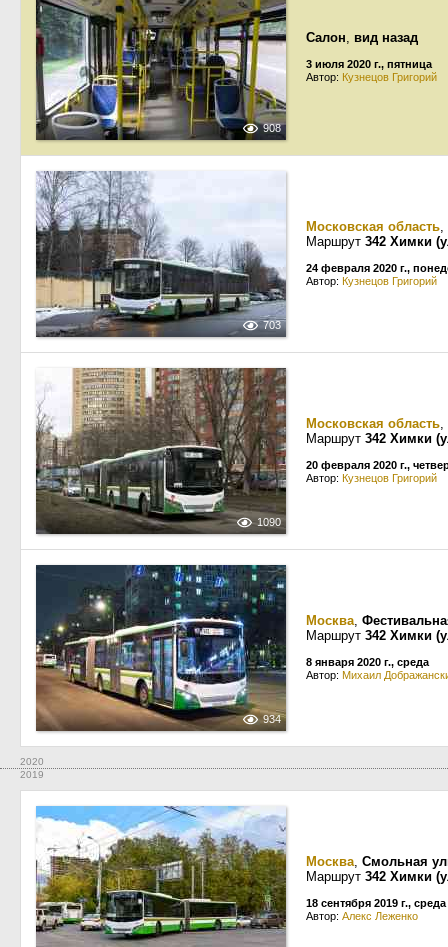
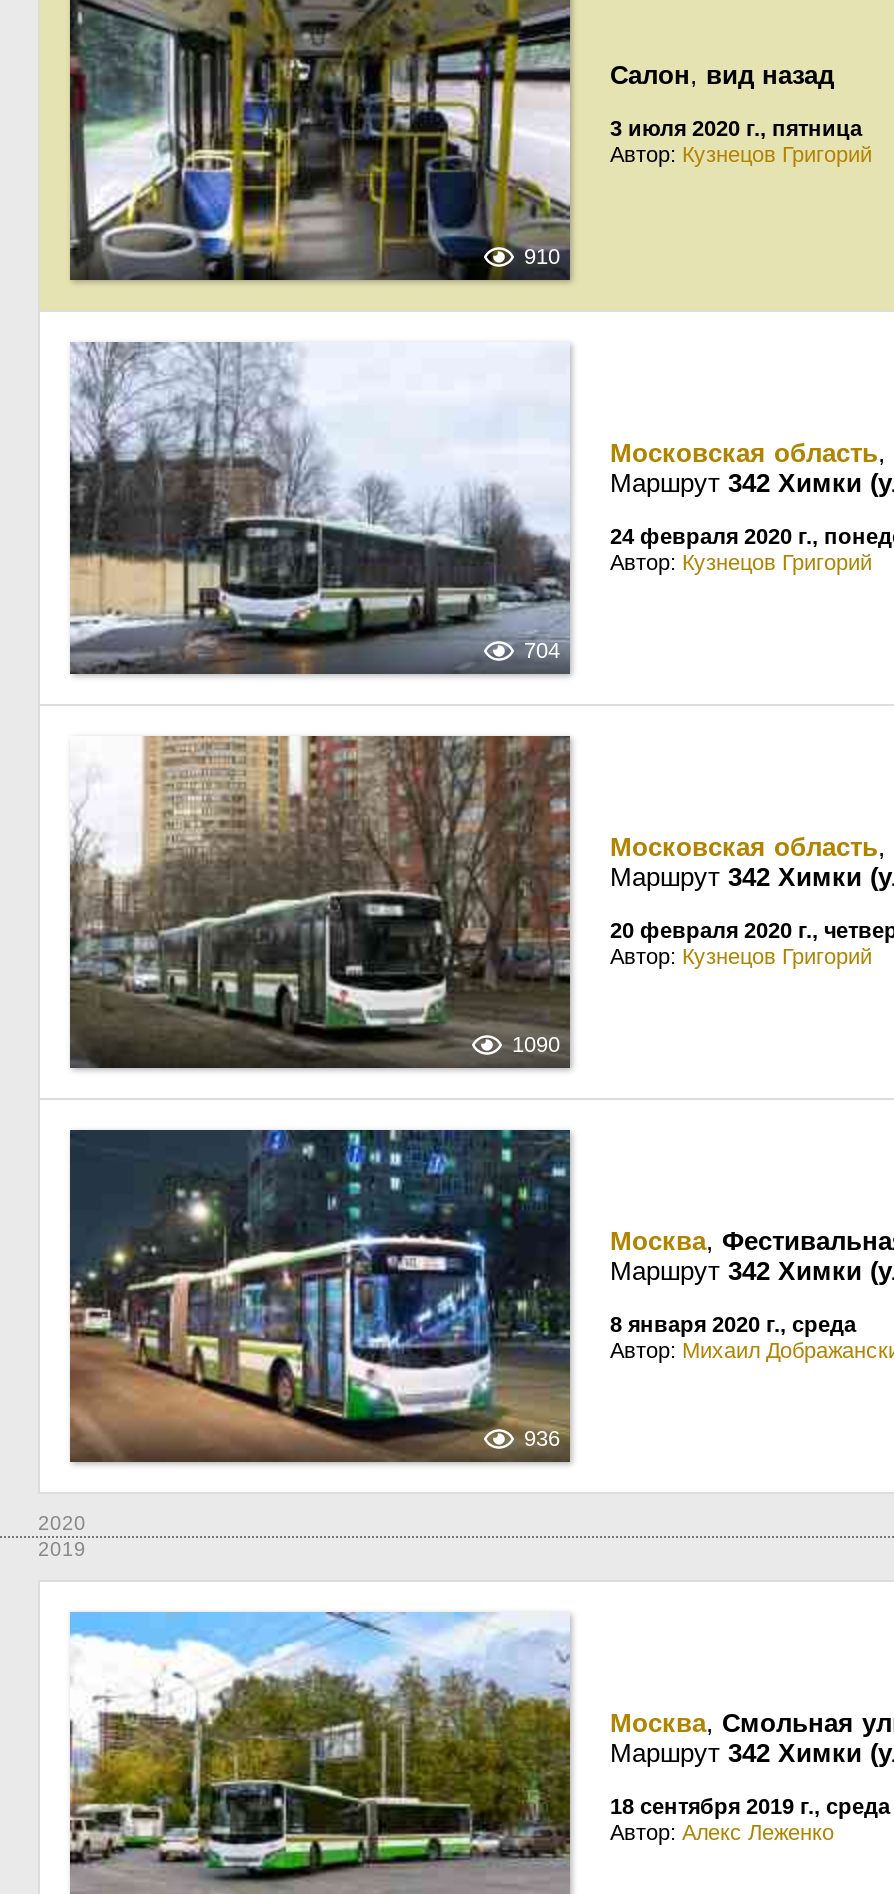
- 908
+ 910

- 703
+ 704

- 934
+ 936
